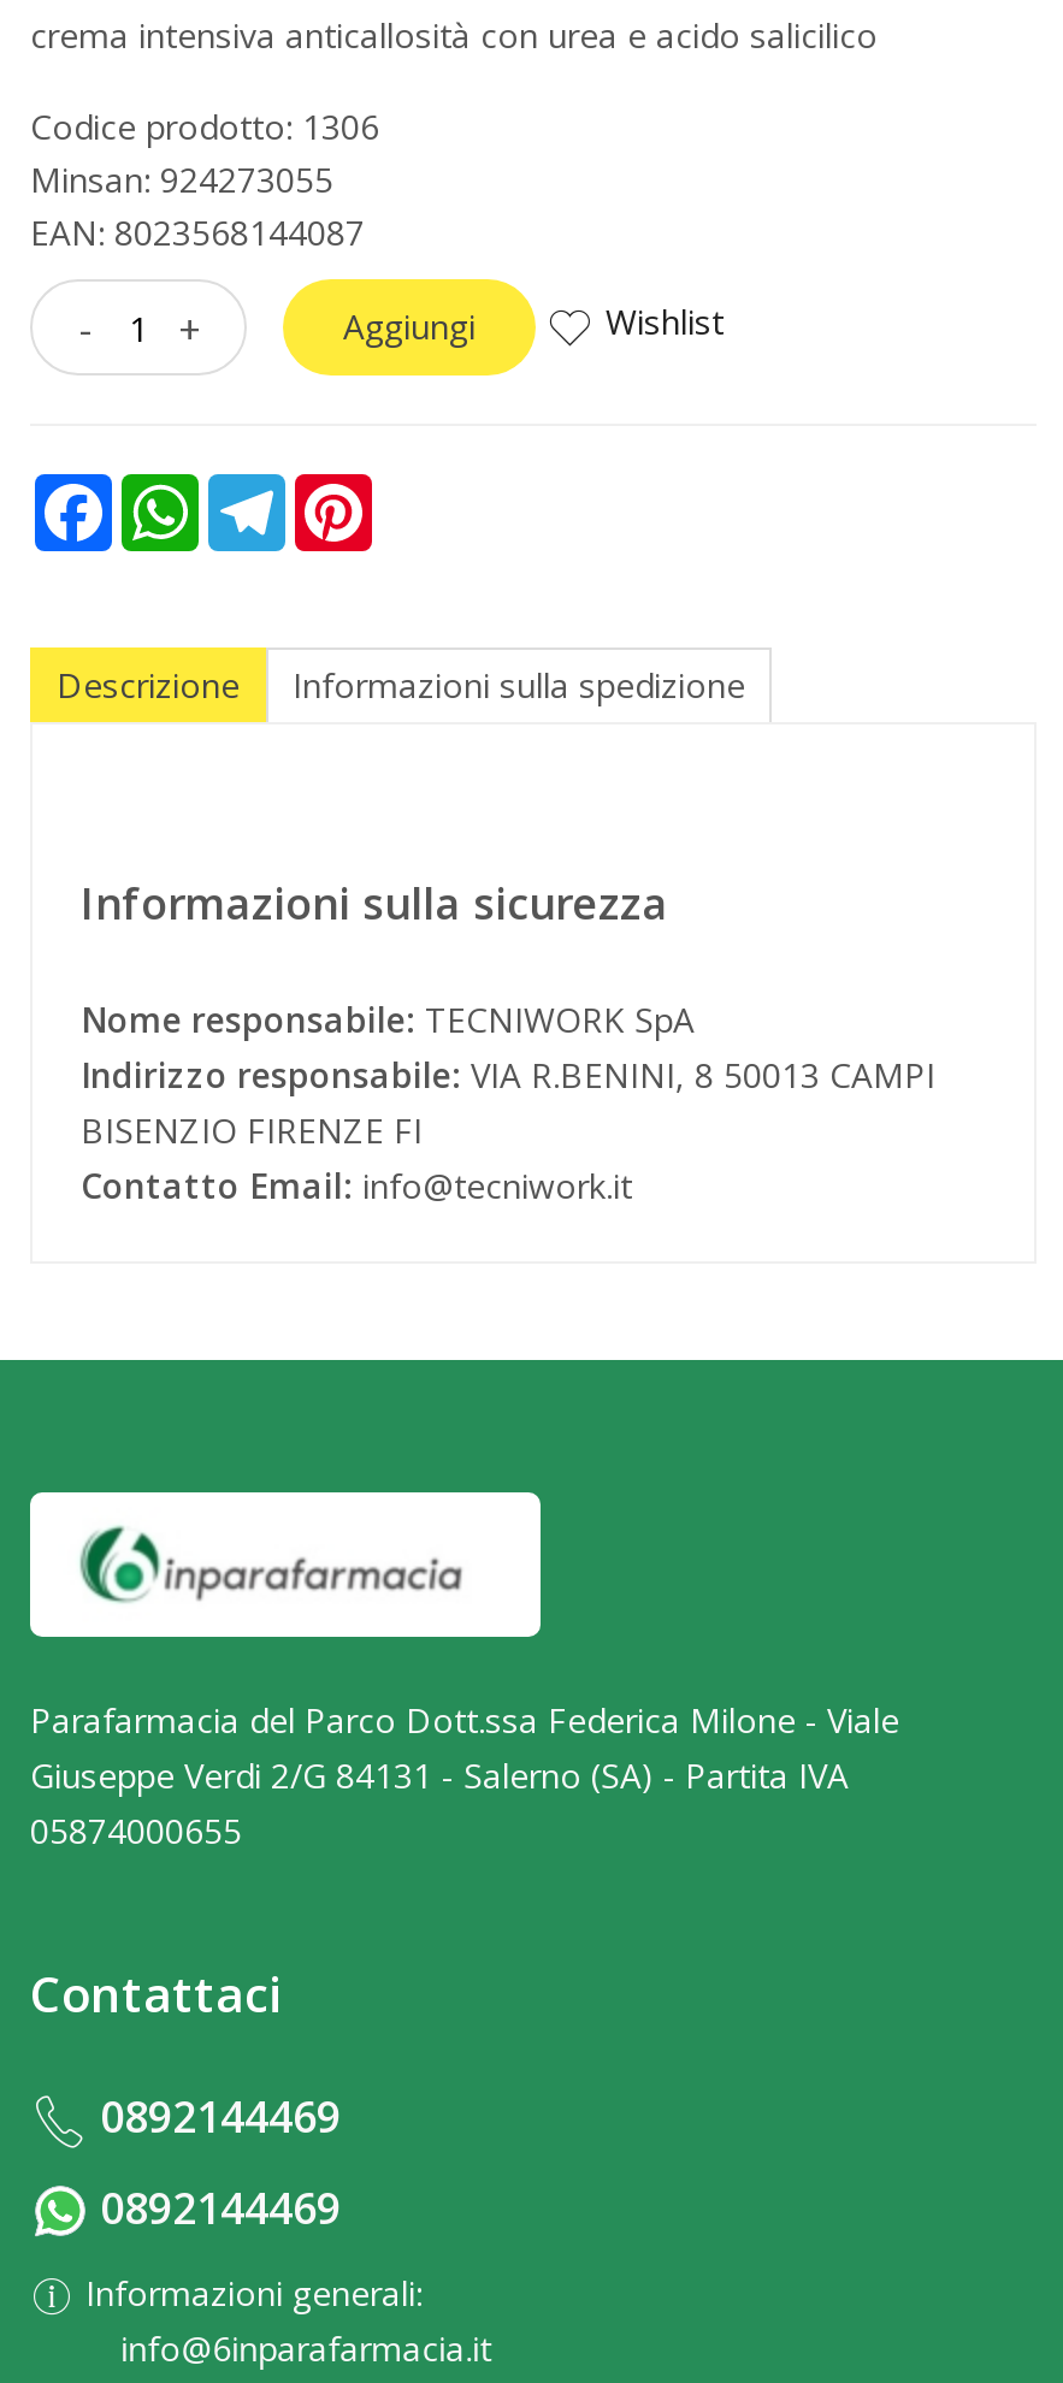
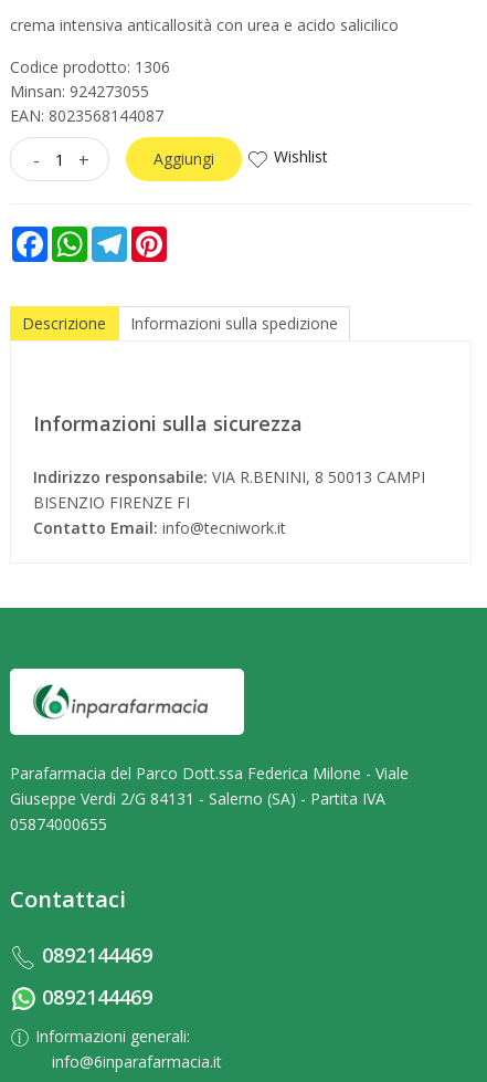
- Nome responsabile: TECNIWORK SpA
